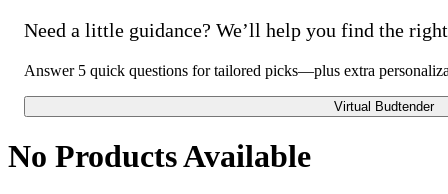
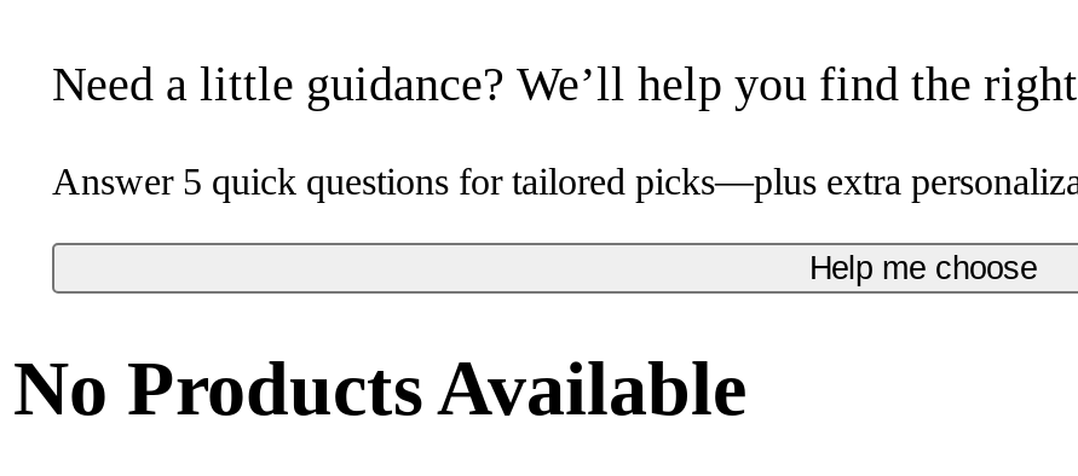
- Virtual Budtender
+ Help me choose
